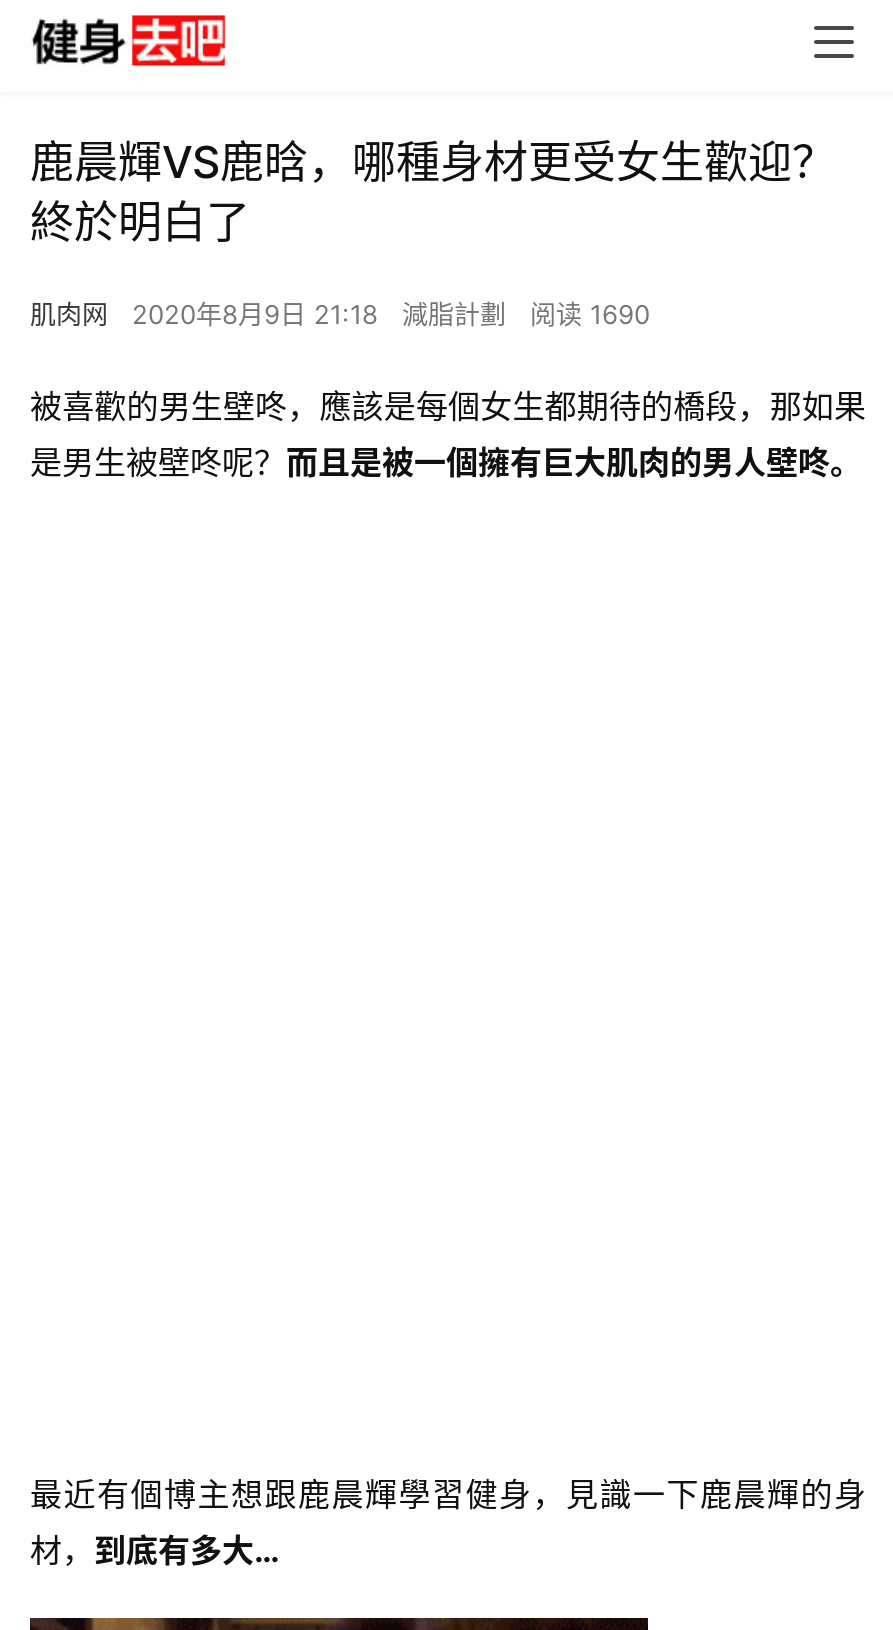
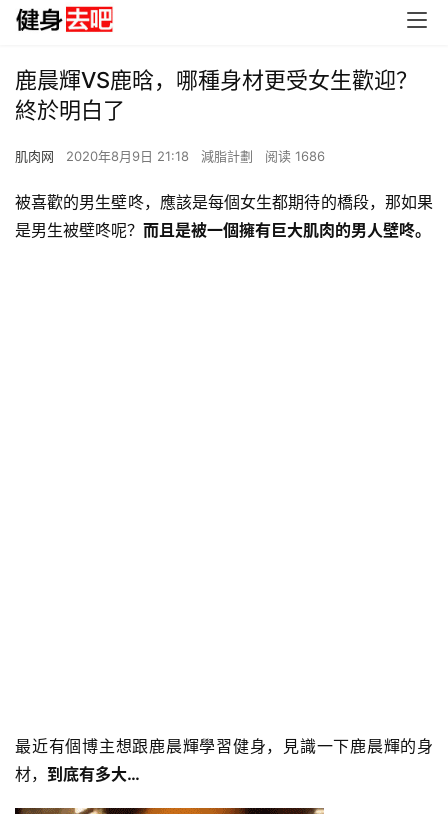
- 肌肉网 2020年8月9日 21:18 減脂計劃 阅读 1690
+ 肌肉网 2020年8月9日 21:18 減脂計劃 阅读 1686
